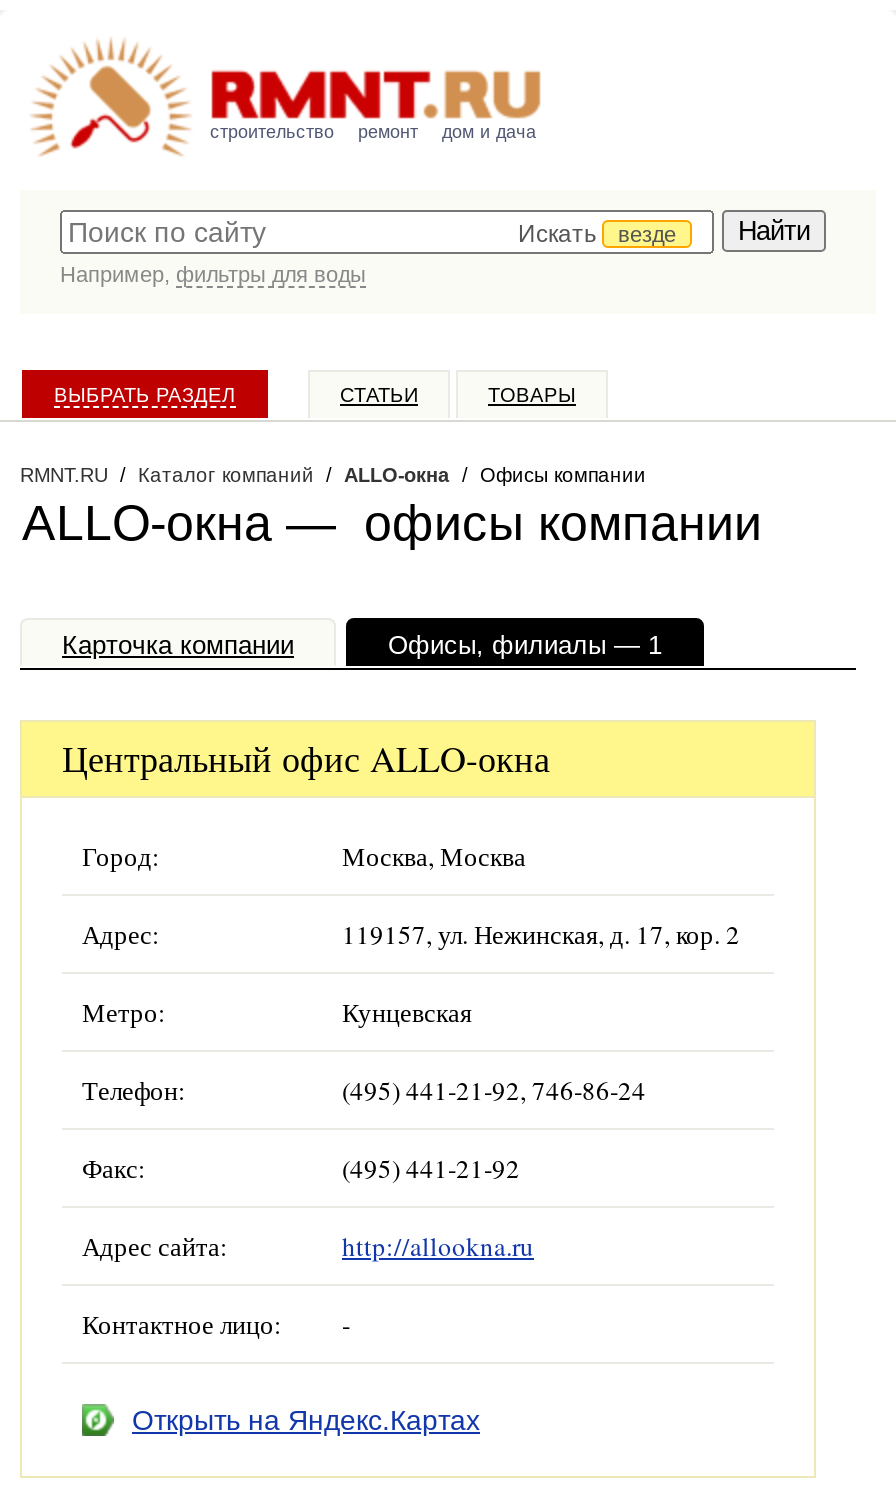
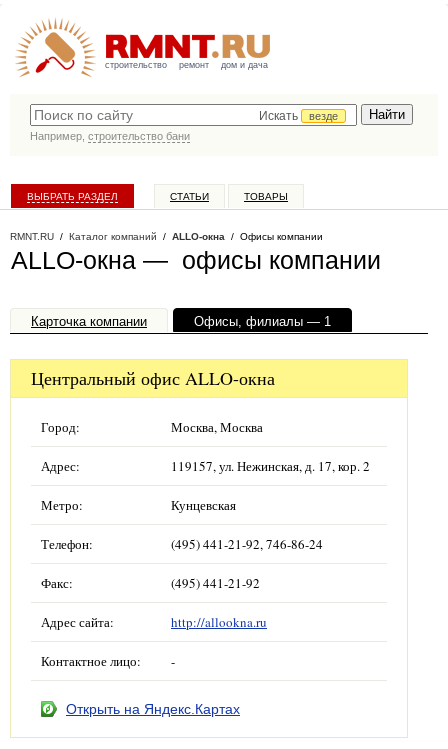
- Например, фильтры для воды
+ Например, строительство бани
